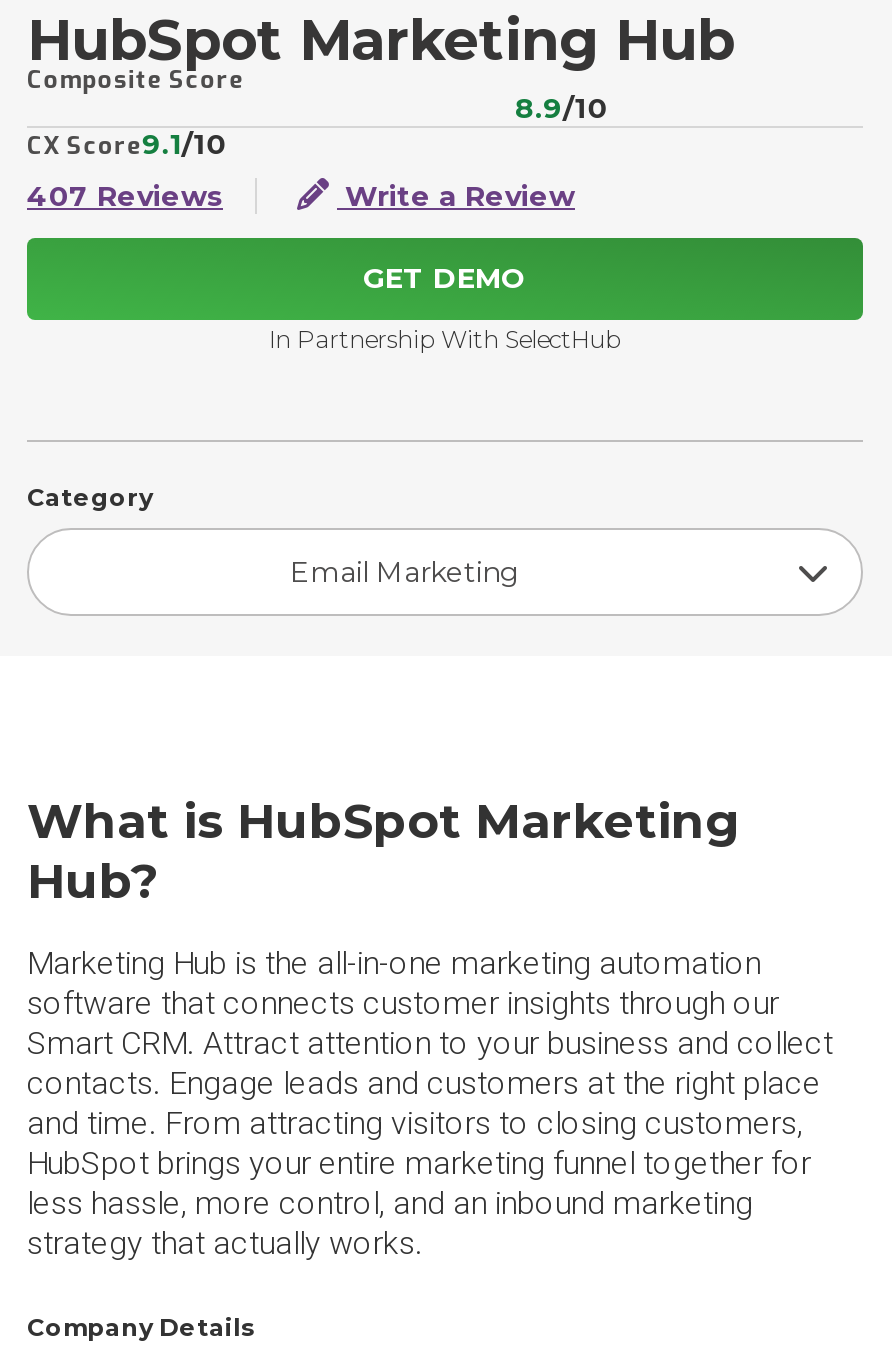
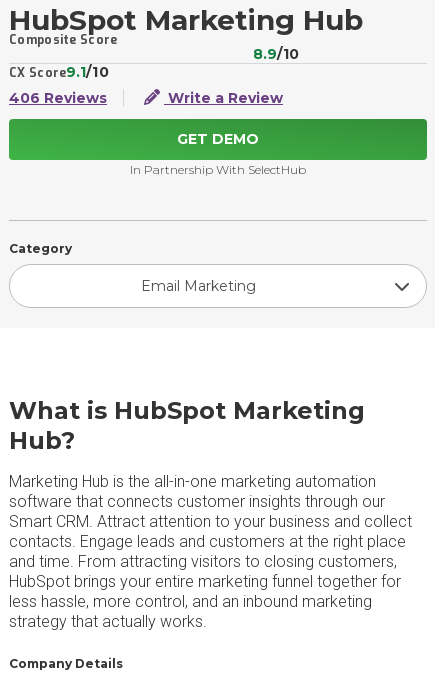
- 407 Reviews
+ 406 Reviews
